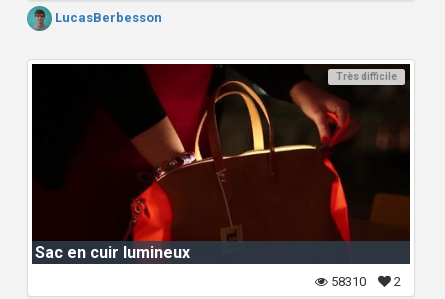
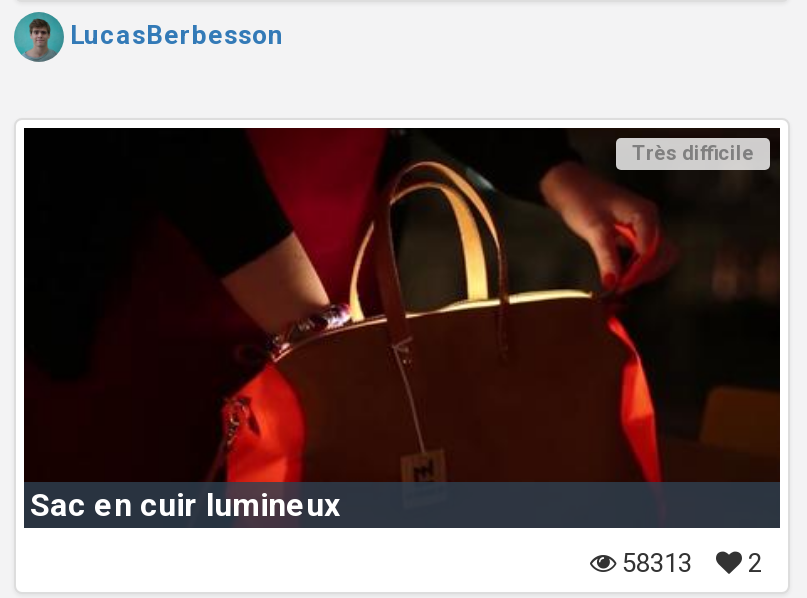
- 58310 2
+ 58313 2
